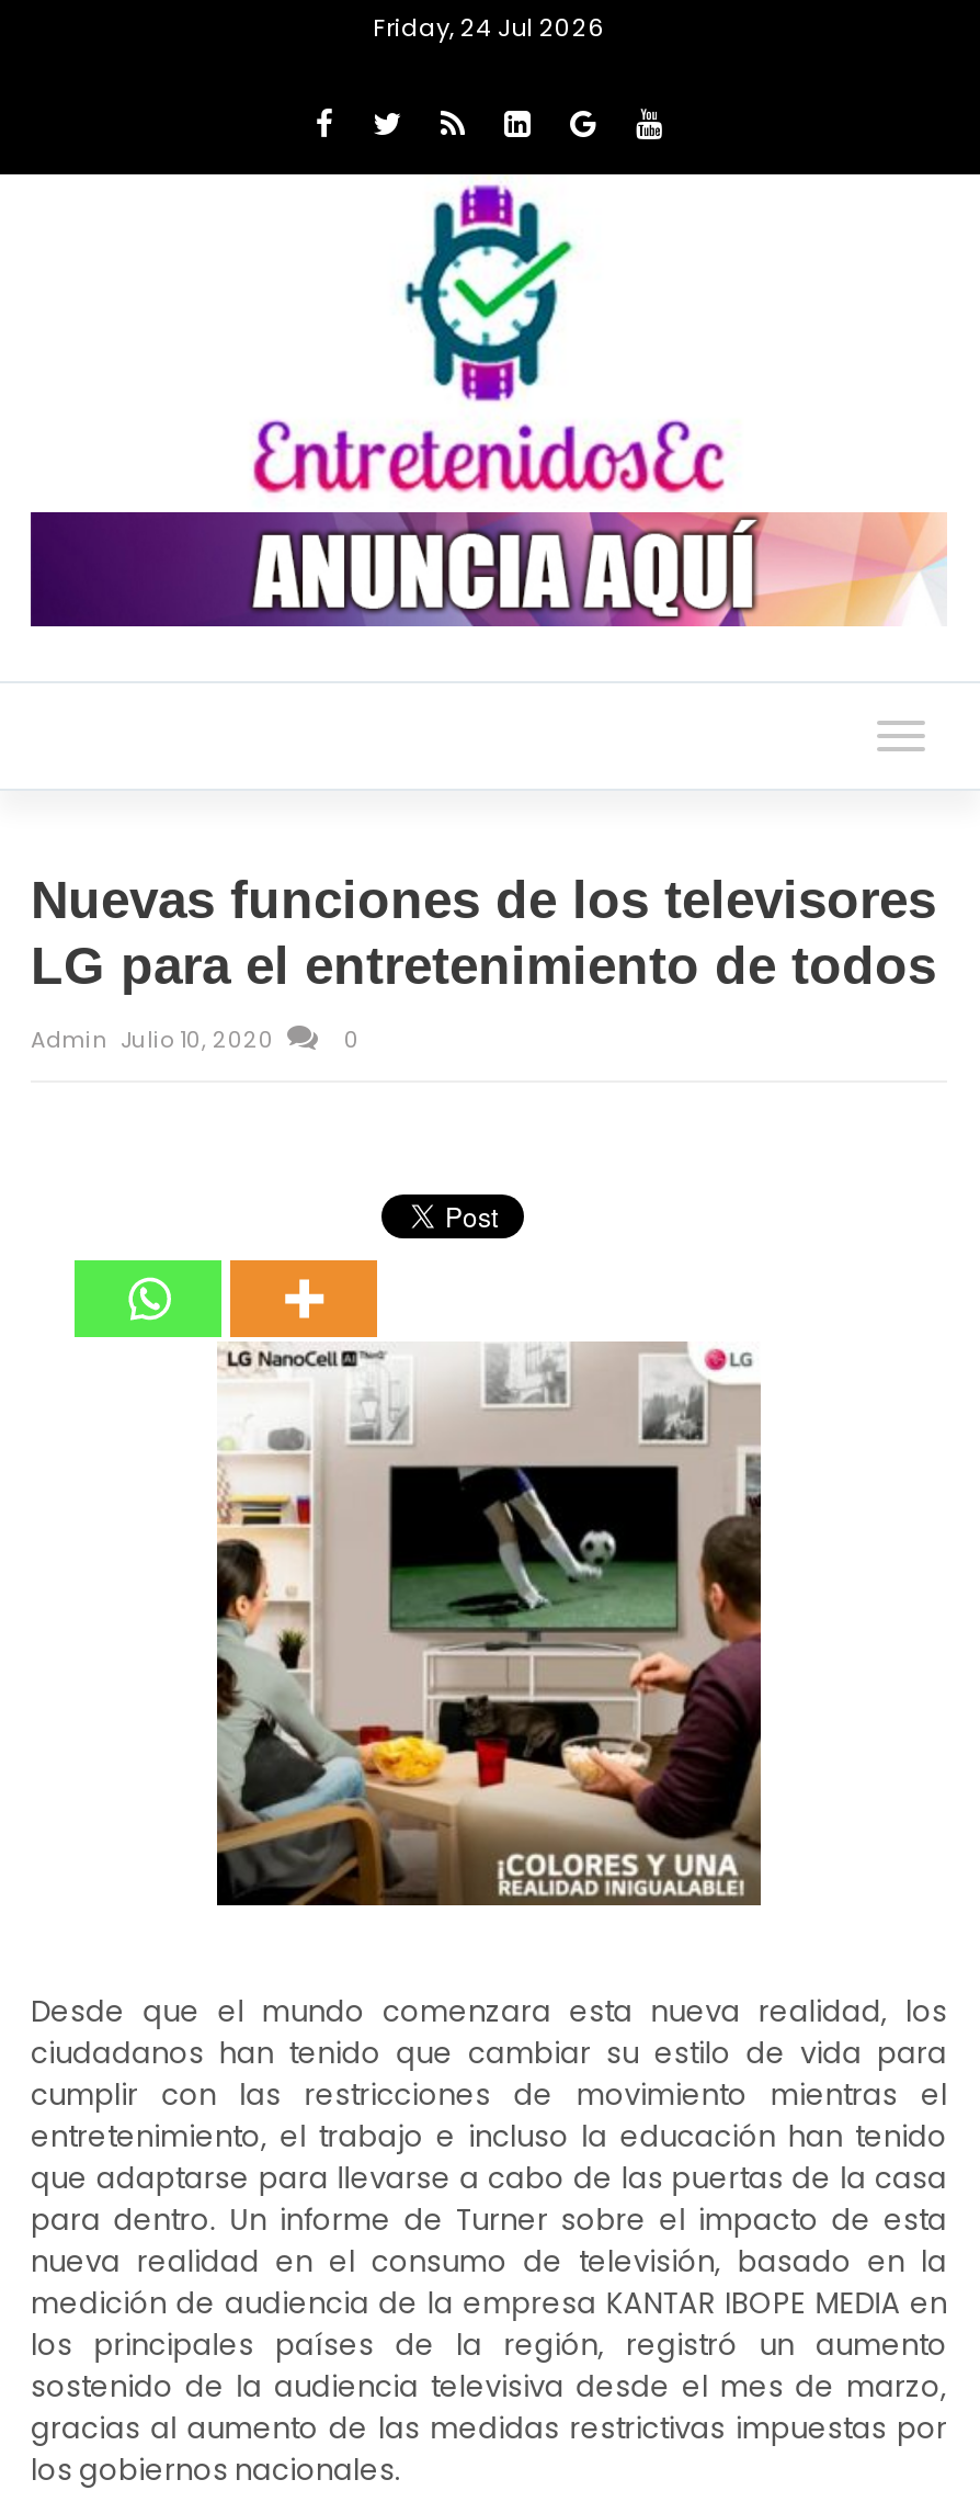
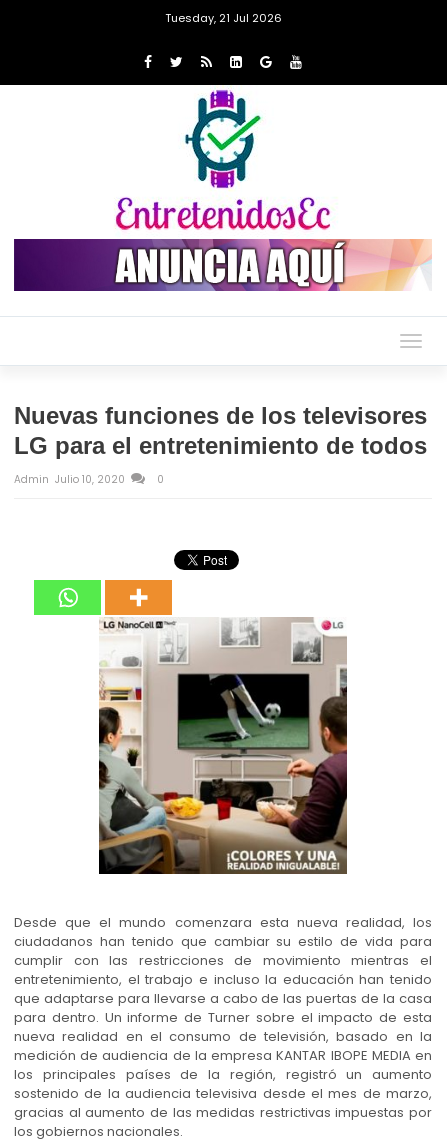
- Friday, 24 Jul 2026
+ Tuesday, 21 Jul 2026
